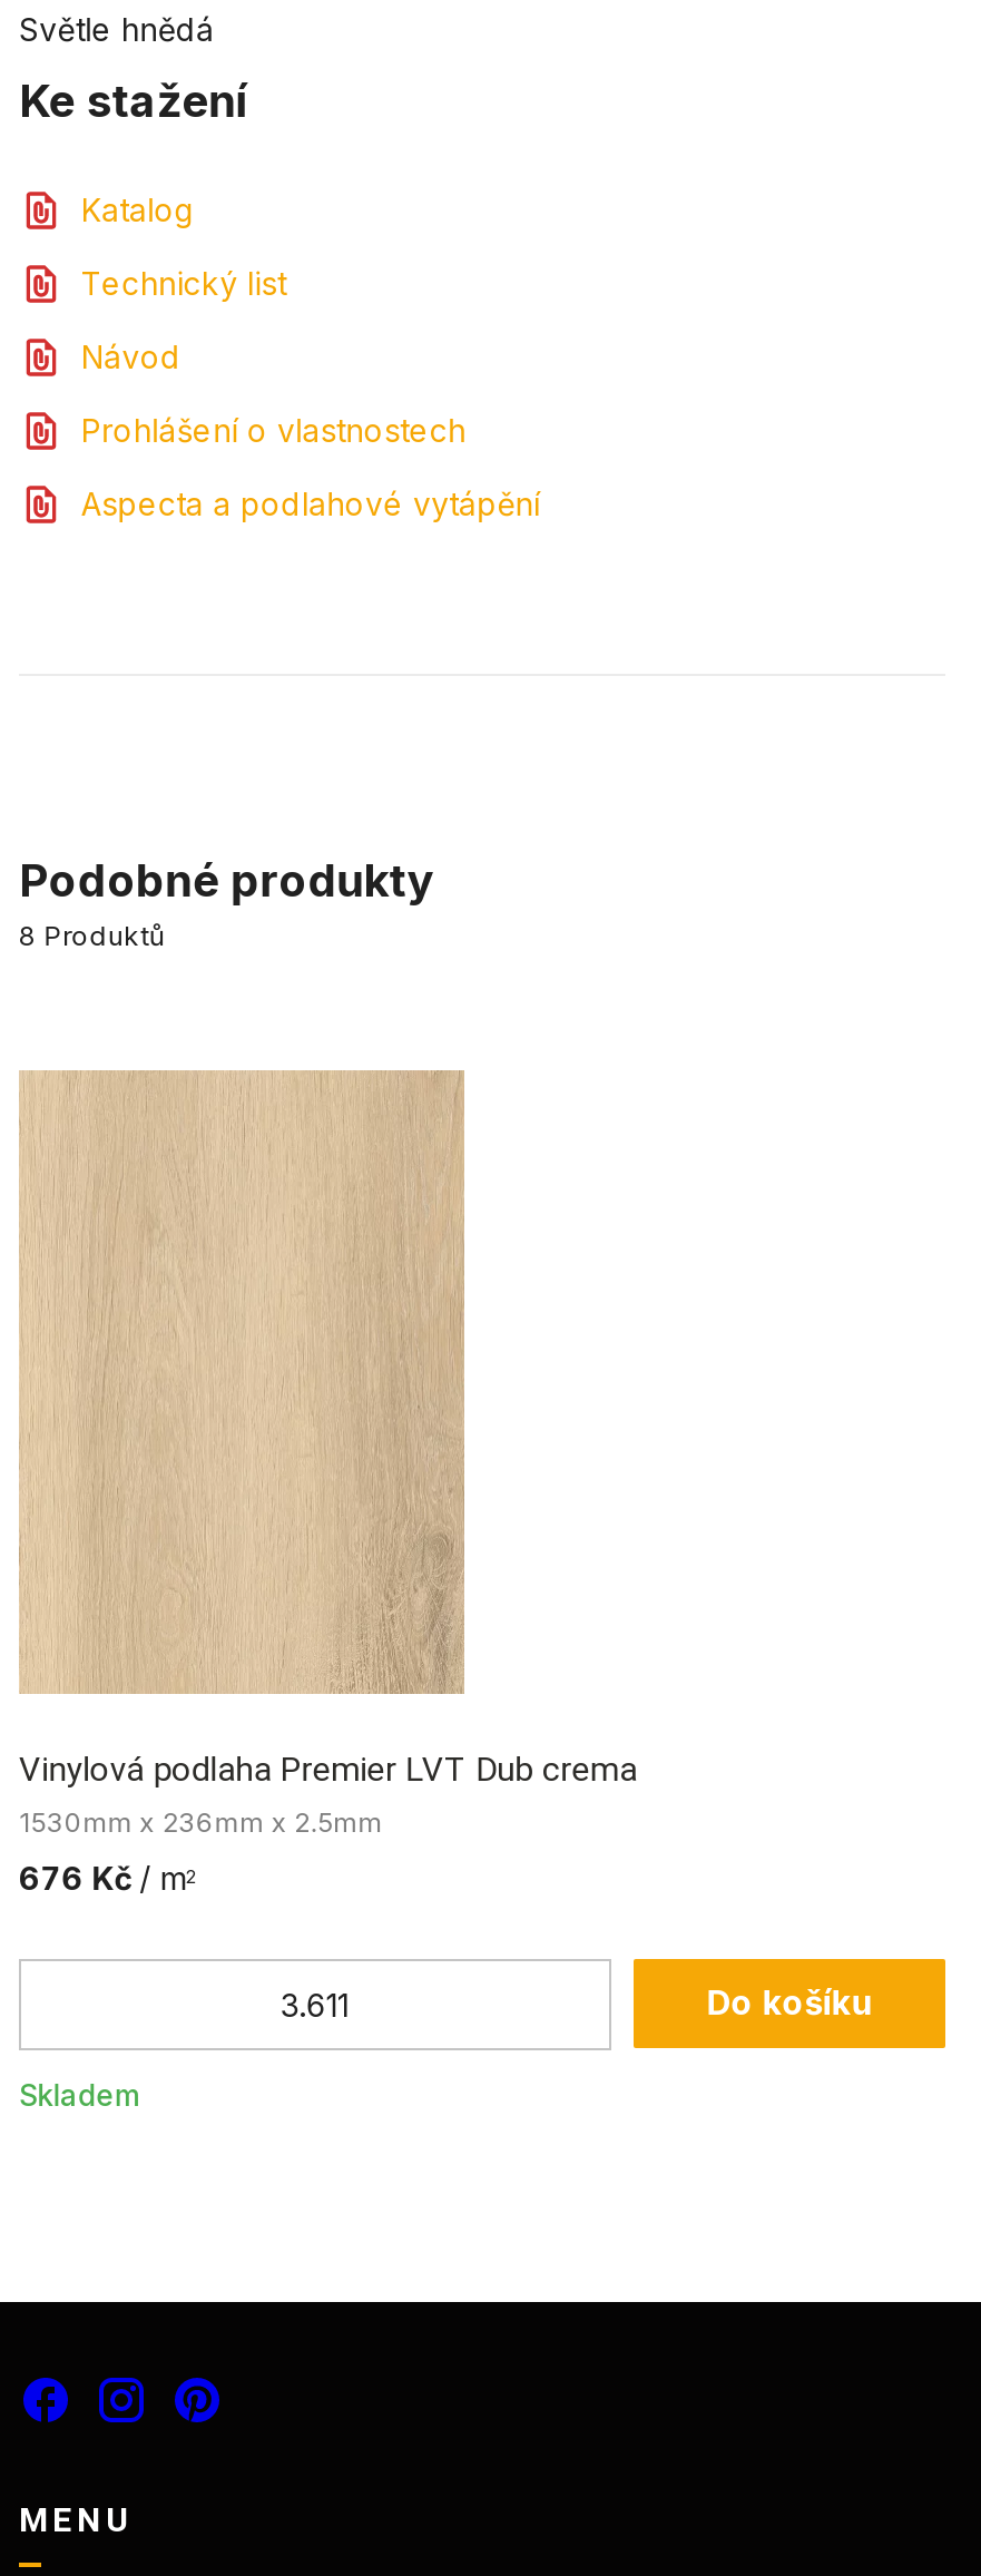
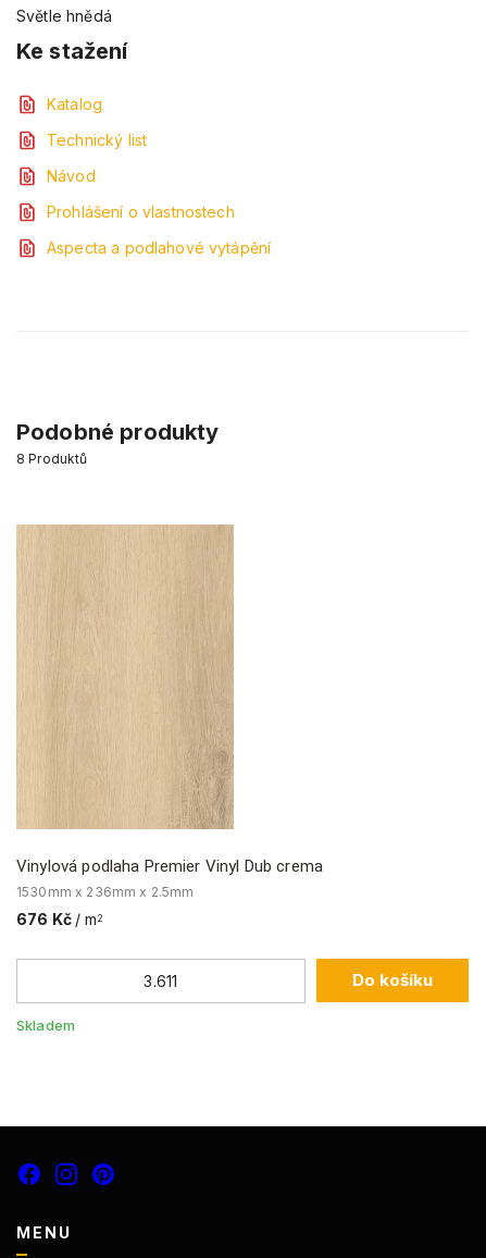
- Vinylová podlaha Premier LVT Dub crema
+ Vinylová podlaha Premier Vinyl Dub crema
